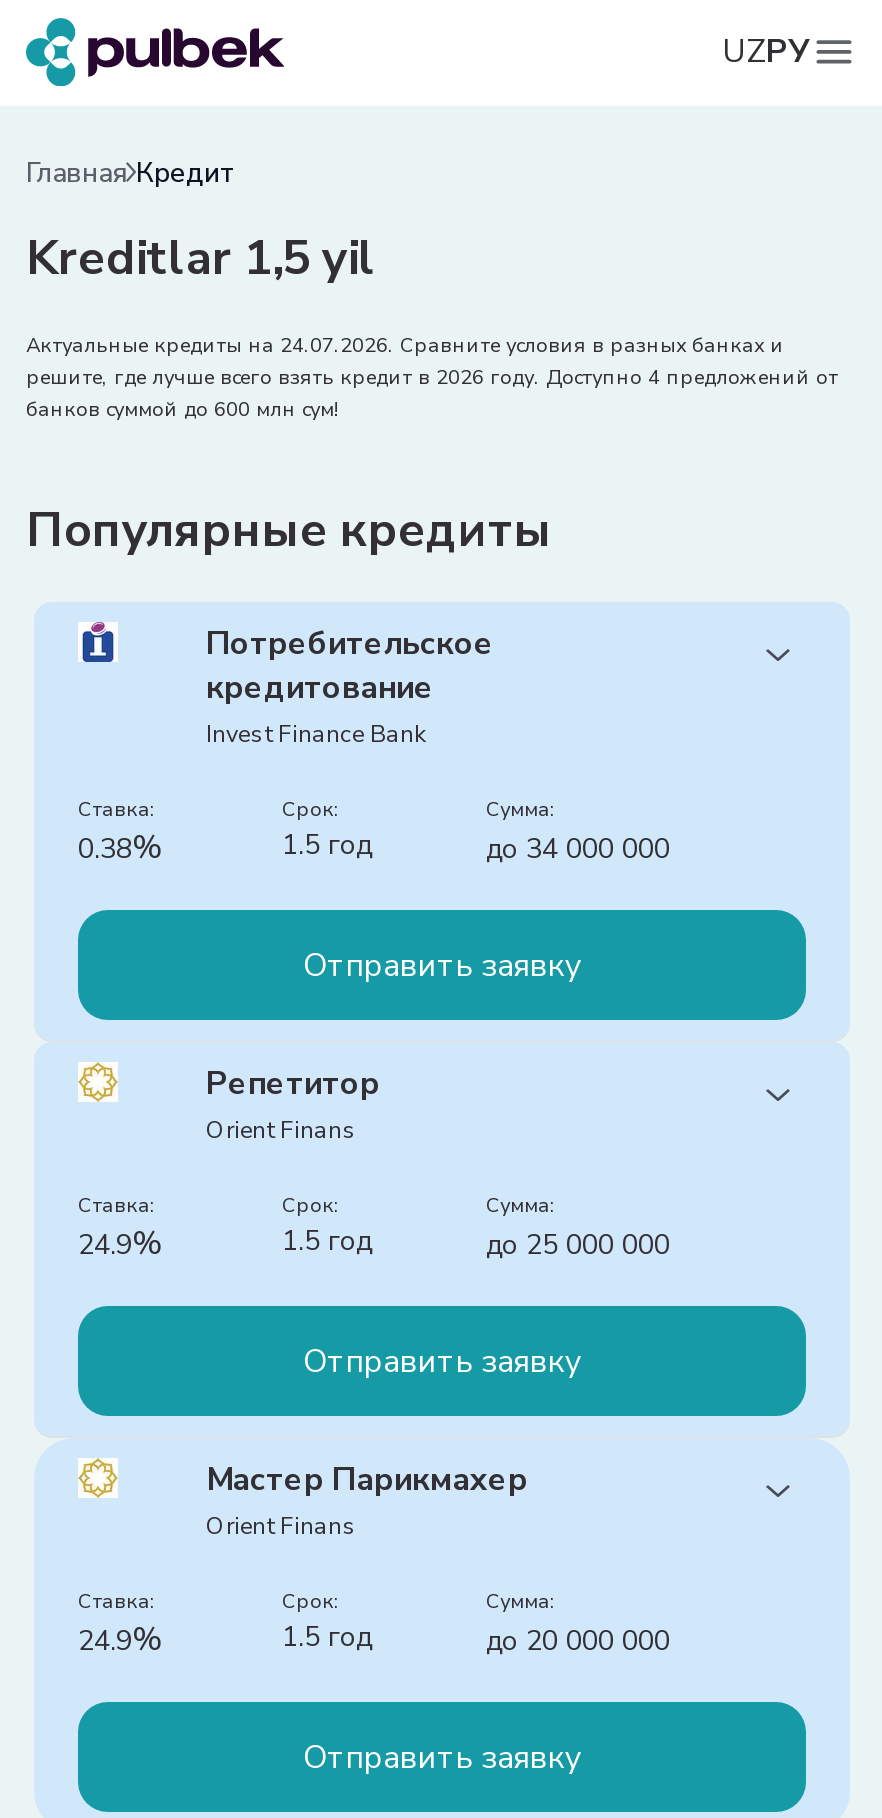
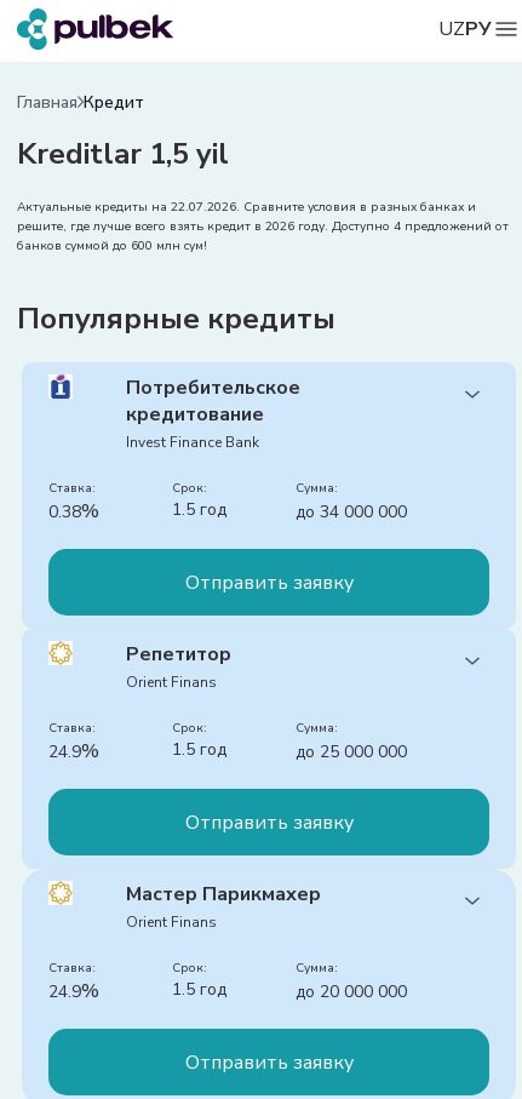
- Актуальные кредиты на 24.07.2026. Сравните условия в разных банках и
+ Актуальные кредиты на 22.07.2026. Сравните условия в разных банках и
